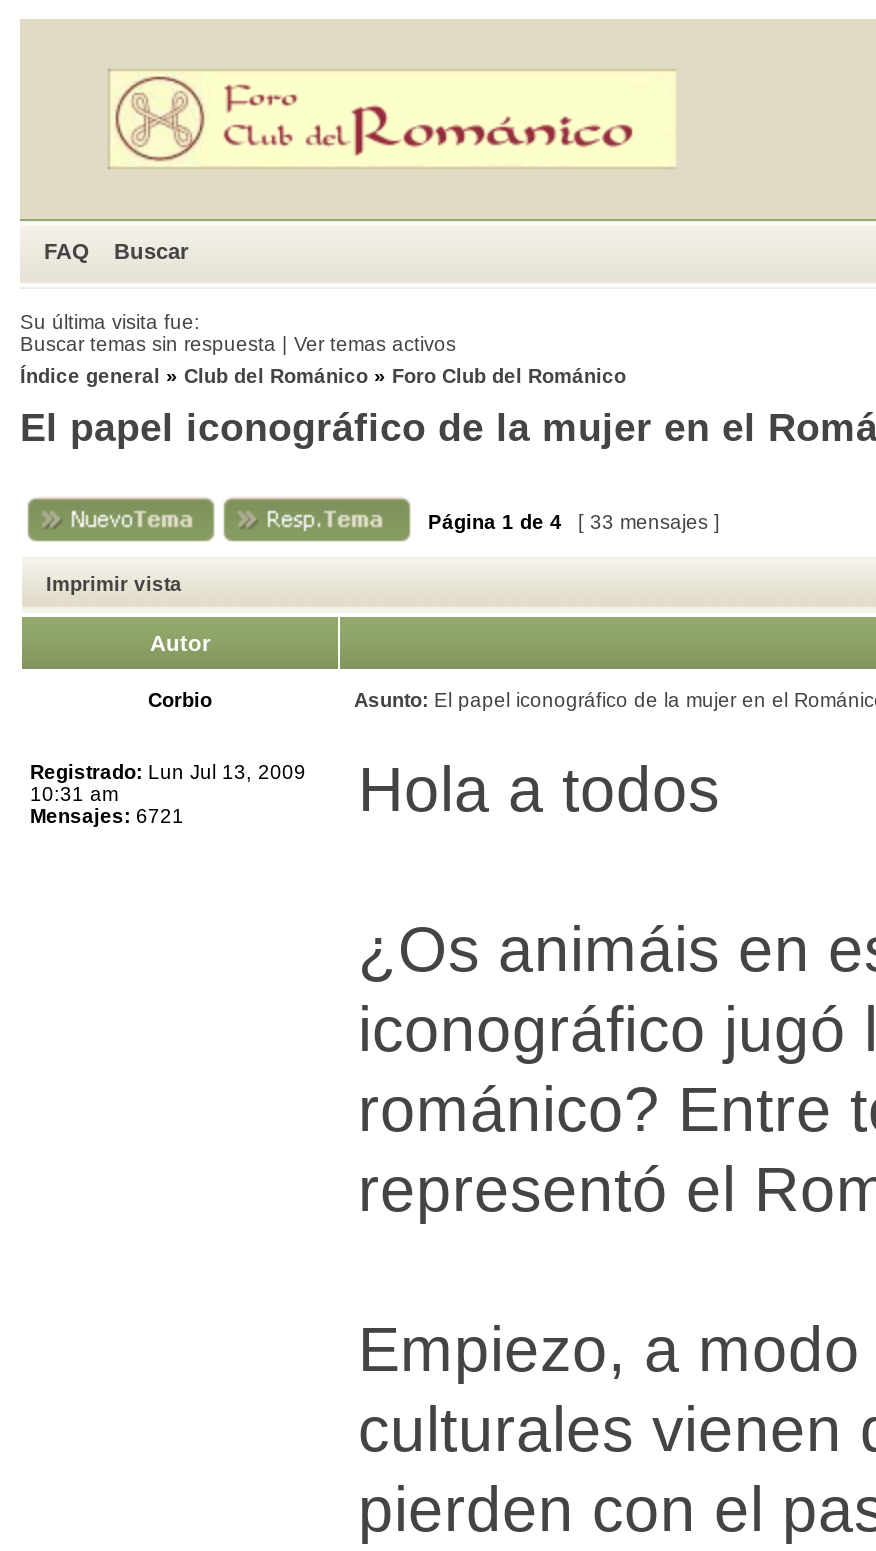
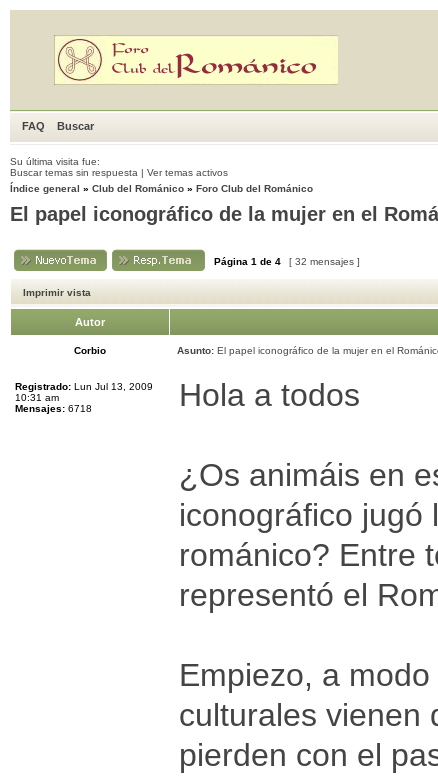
- Página 1 de 4 [ 33 mensajes ]
+ Página 1 de 4 [ 32 mensajes ]

- Mensajes: 6721
+ Mensajes: 6718
